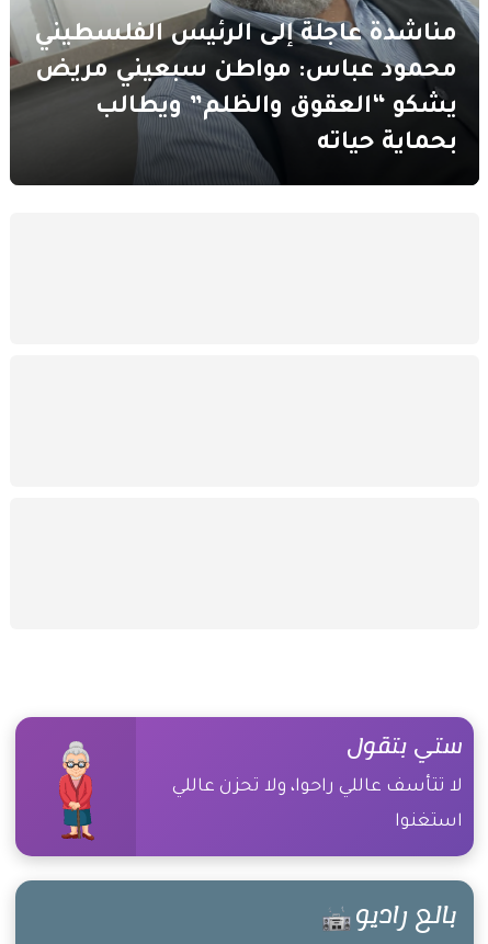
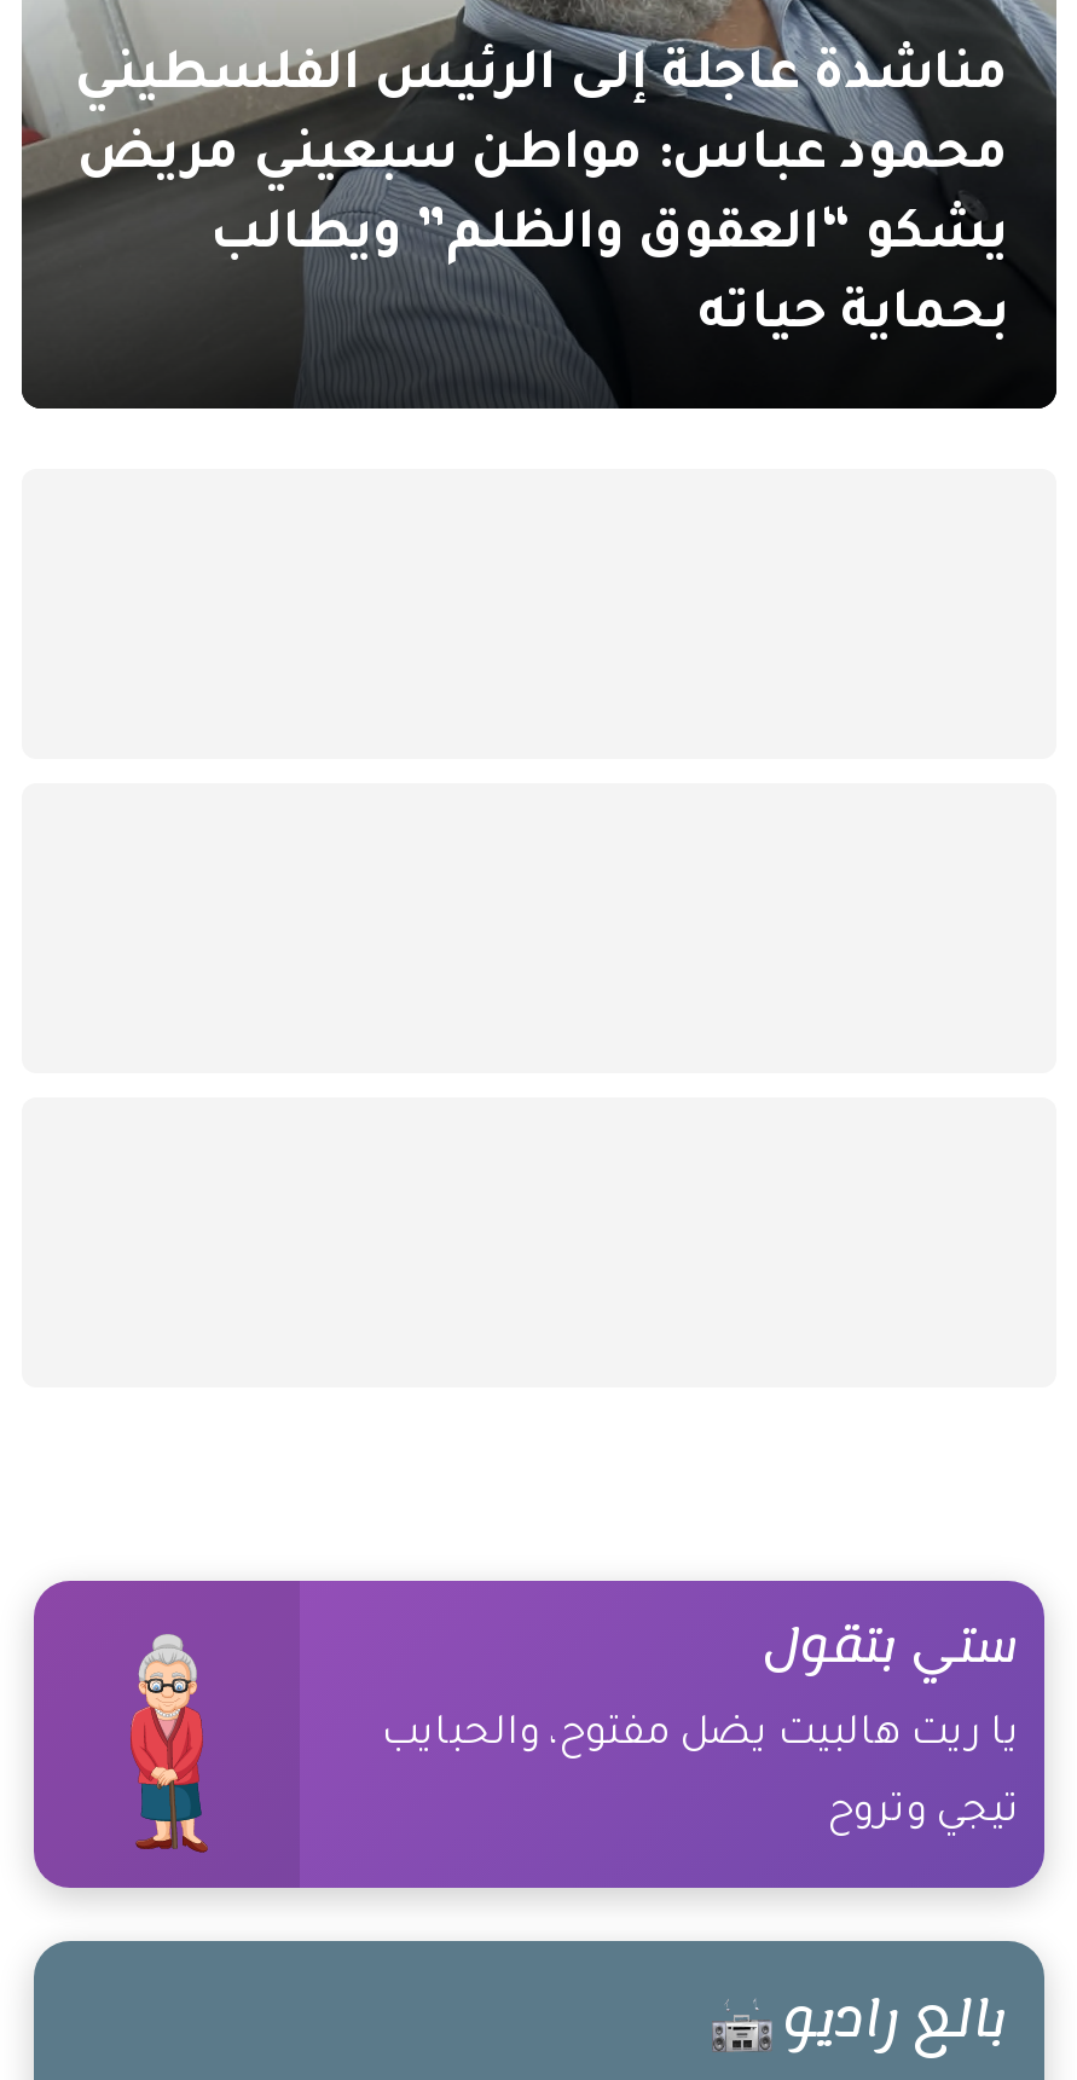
- لا تتأسف عاللي راحوا، ولا تحزن عاللي
+ يا ريت هالبيت يضل مفتوح، والحبايب

- استغنوا
+ تيجي وتروح
